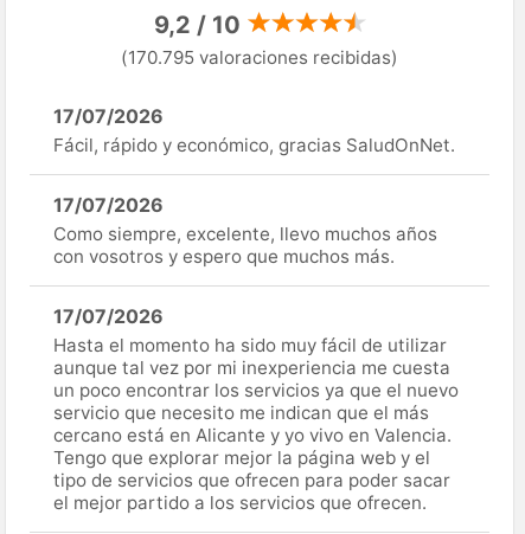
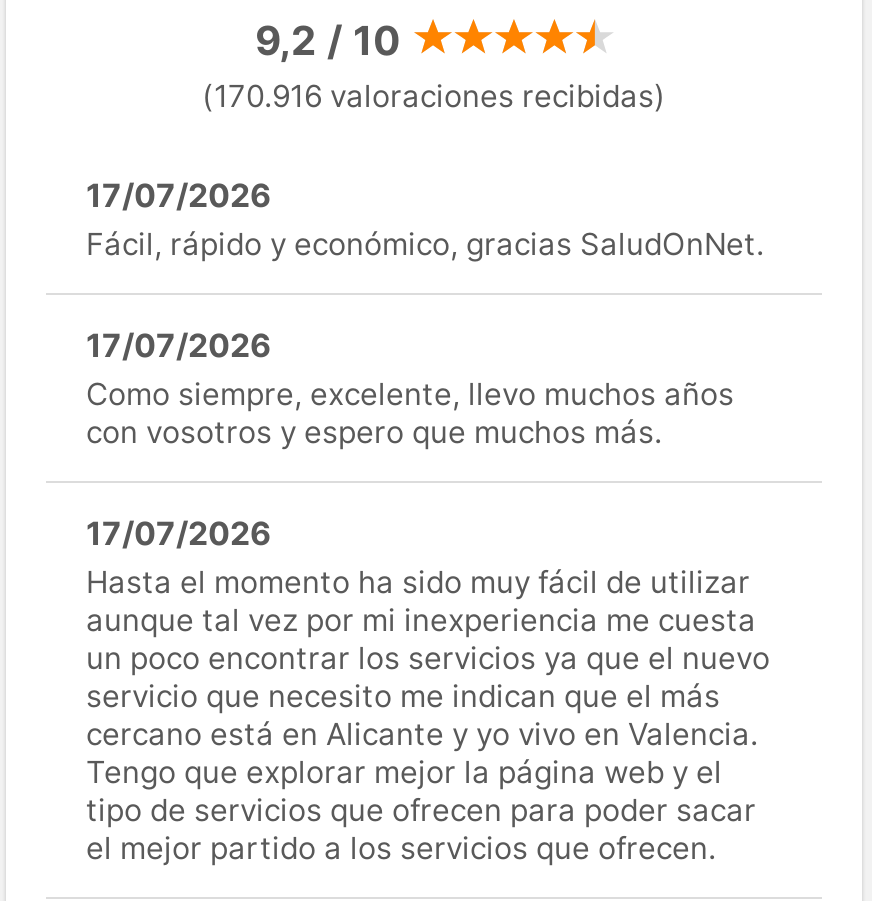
- (170.795 valoraciones recibidas)
+ (170.916 valoraciones recibidas)
